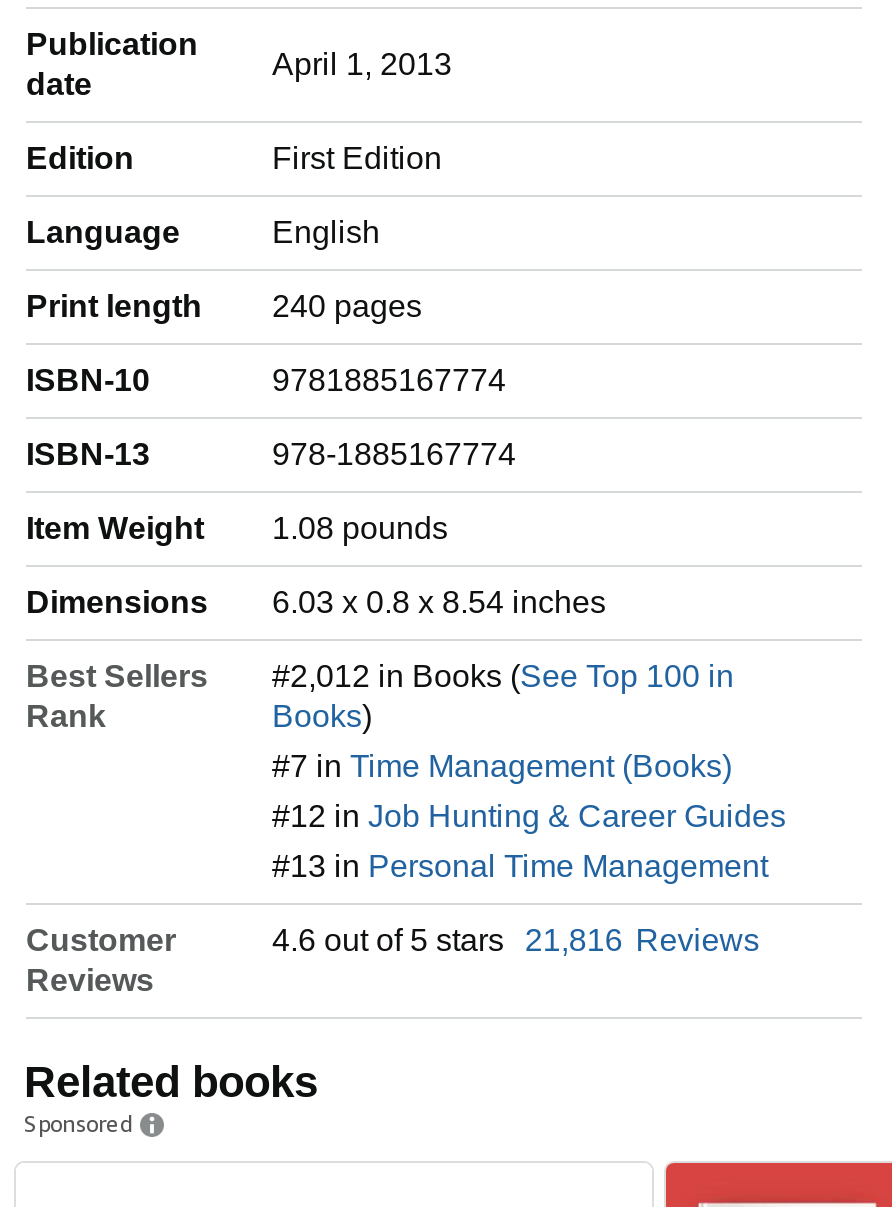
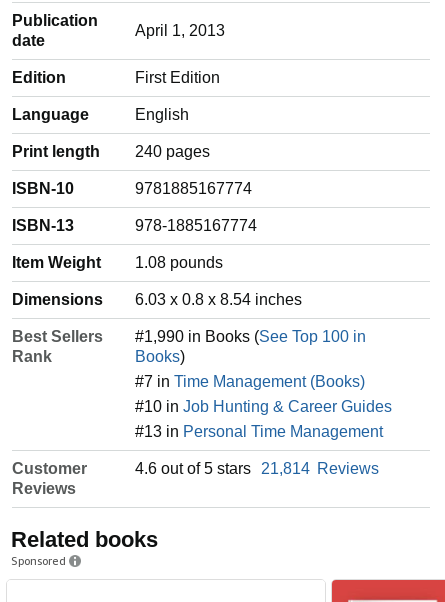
- #2,012 in Books (See Top 100 in
+ #1,990 in Books (See Top 100 in

- #12 in Job Hunting & Career Guides
+ #10 in Job Hunting & Career Guides

- 4.6 out of 5 stars 21,816 Reviews
+ 4.6 out of 5 stars 21,814 Reviews
